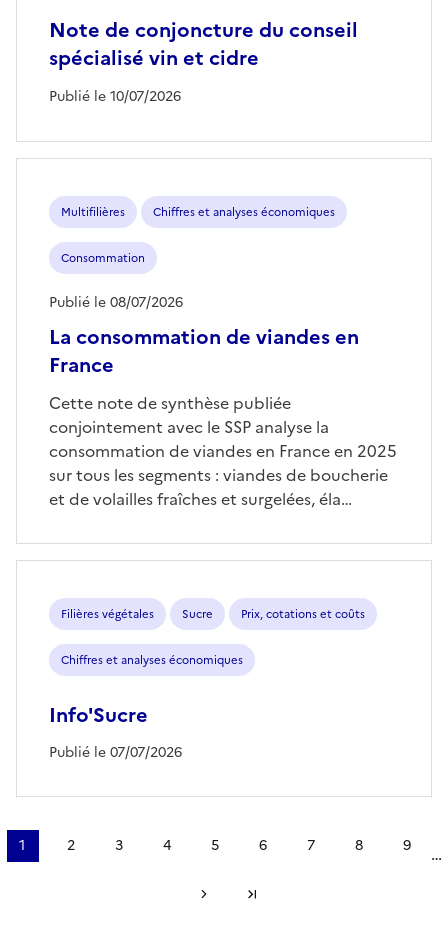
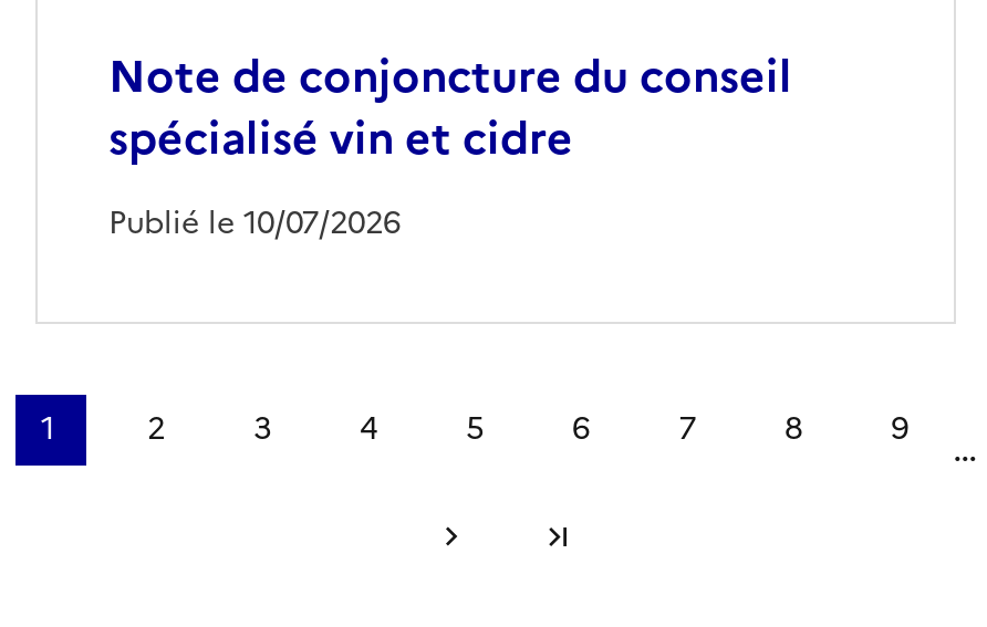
- Multifilières
- Chiffres et analyses économiques
- Consommation
- La consommation de viandes en
- France

- Publié le 08/07/2026

- Cette note de synthèse publiée
- conjointement avec le SSP analyse la
- consommation de viandes en France en 2025
- sur tous les segments : viandes de boucherie
- et de volailles fraîches et surgelées, éla…

- Filières végétales
- Sucre
- Prix, cotations et coûts
- Chiffres et analyses économiques
- Info'Sucre
- Publié le 07/07/2026
